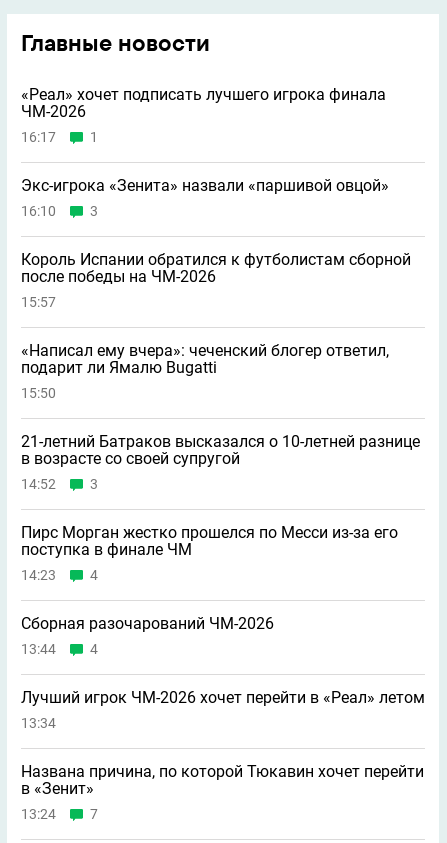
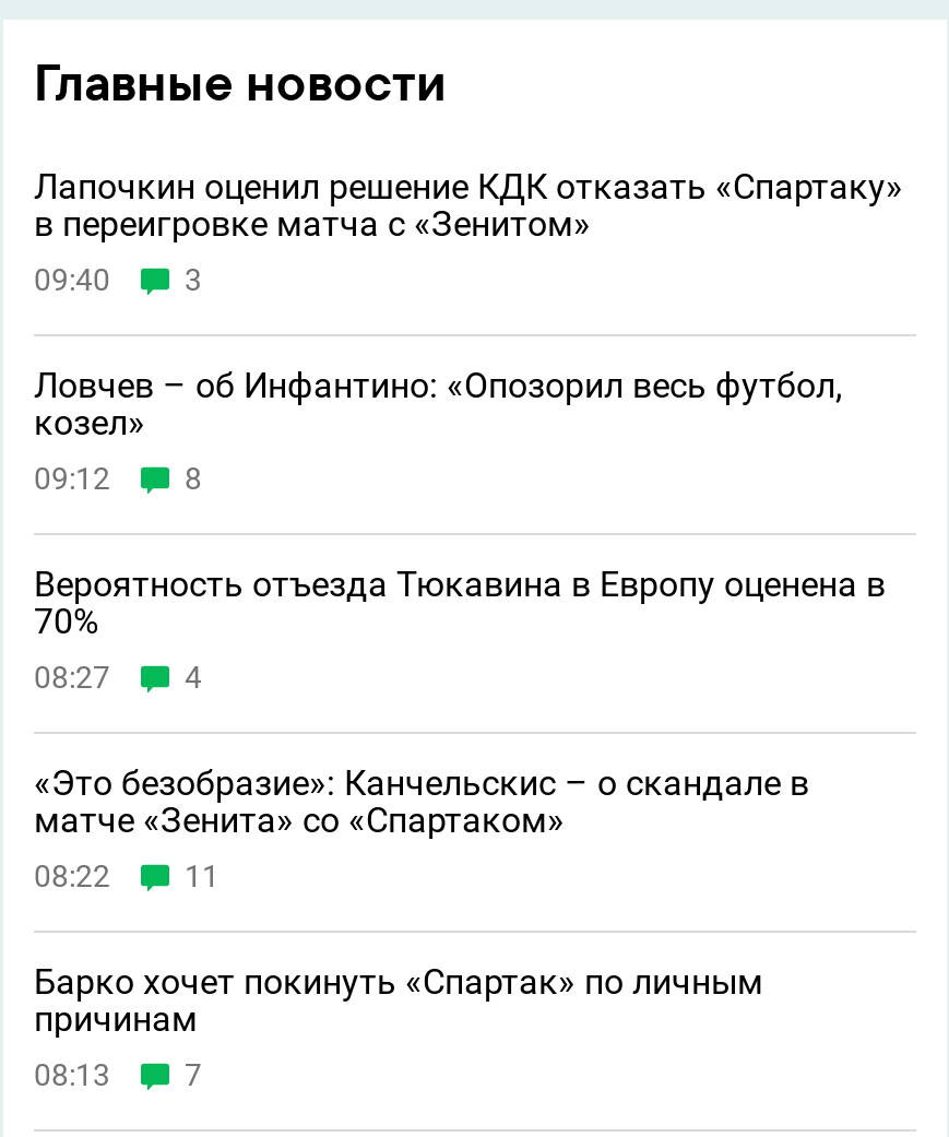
- «Реал» хочет подписать лучшего игрока финала
- ЧМ-2026
- 16:17
- 1
- Экс-игрока «Зенита» назвали «паршивой овцой»
- 16:10
+ Лапочкин оценил решение КДК отказать «Спартаку»
+ в переигровке матча с «Зенитом»
+ 09:40

- Король Испании обратился к футболистам сборной
- после победы на ЧМ-2026
- 15:57
- «Написал ему вчера»: чеченский блогер ответил,
- подарит ли Ямалю Bugatti
- 15:50
- 21-летний Батраков высказался о 10-летней разнице
- в возрасте со своей супругой
- 14:52
- 3
- Пирс Морган жестко прошелся по Месси из-за его
- поступка в финале ЧМ
- 14:23
+ Ловчев – об Инфантино: «Опозорил весь футбол,
+ козел»
+ 09:12
+ 8
+ Вероятность отъезда Тюкавина в Европу оценена в
+ 70%
+ 08:27

- Сборная разочарований ЧМ-2026
- 13:44
- 4
- Лучший игрок ЧМ-2026 хочет перейти в «Реал» летом
- 13:34
- Названа причина, по которой Тюкавин хочет перейти
- в «Зенит»
- 13:24
+ «Это безобразие»: Канчельскис – о скандале в
+ матче «Зенита» со «Спартаком»
+ 08:22
+ 11
+ Барко хочет покинуть «Спартак» по личным
+ причинам
+ 08:13
